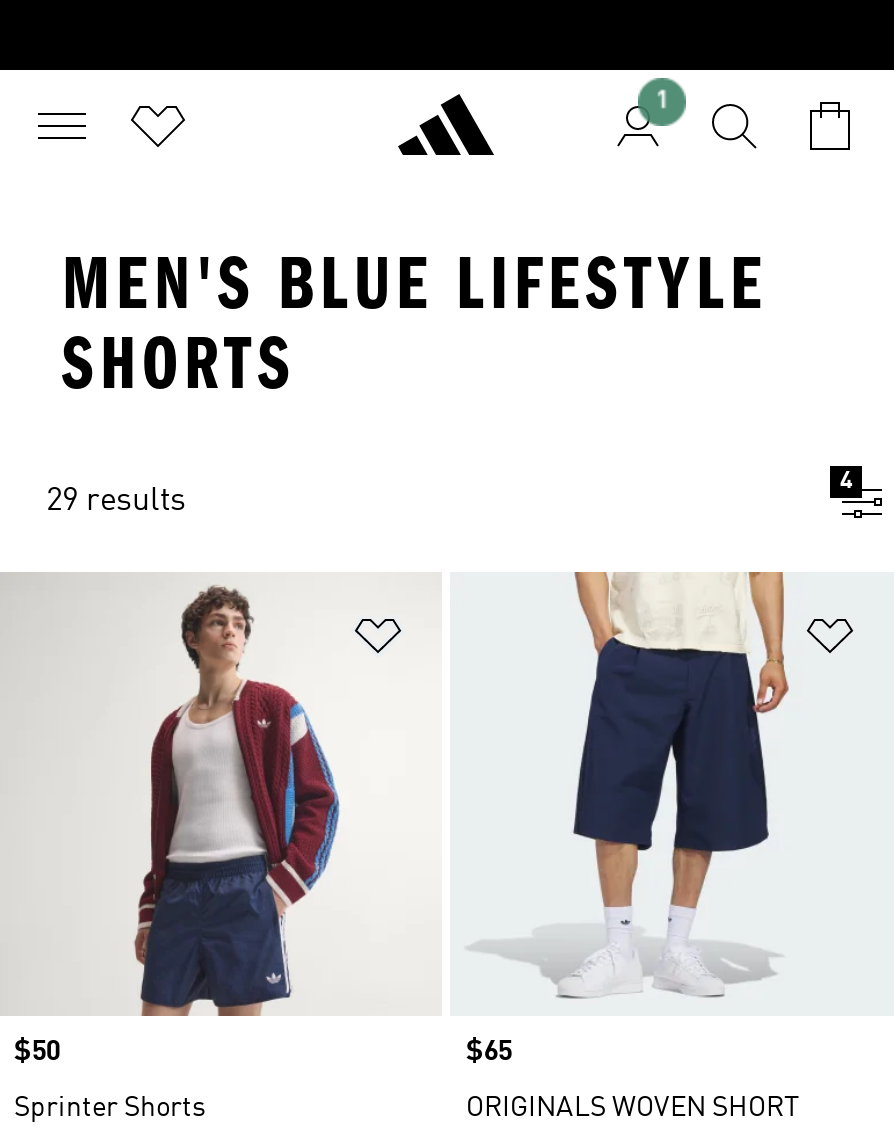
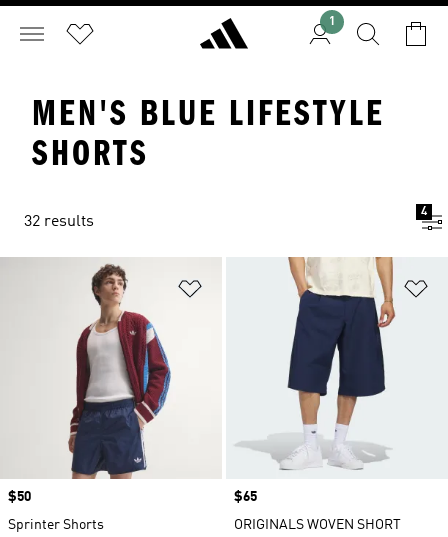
- 29 results
+ 32 results
